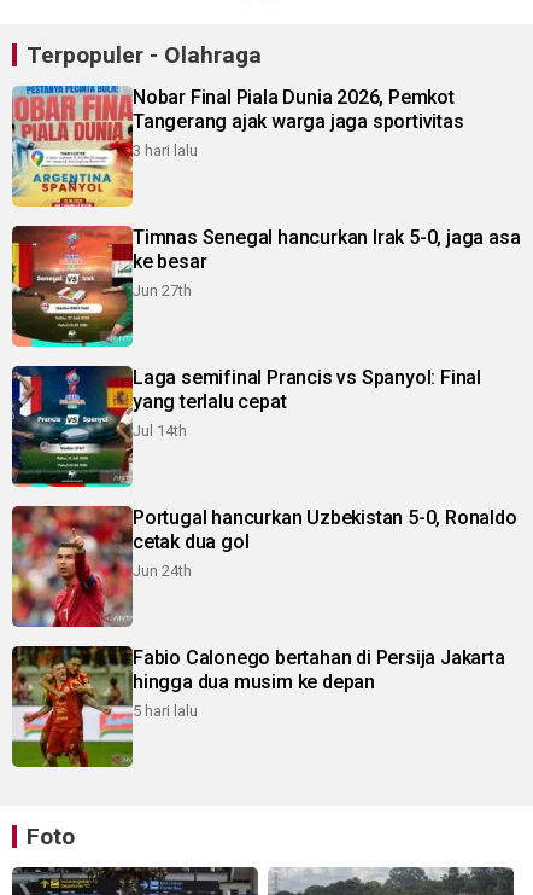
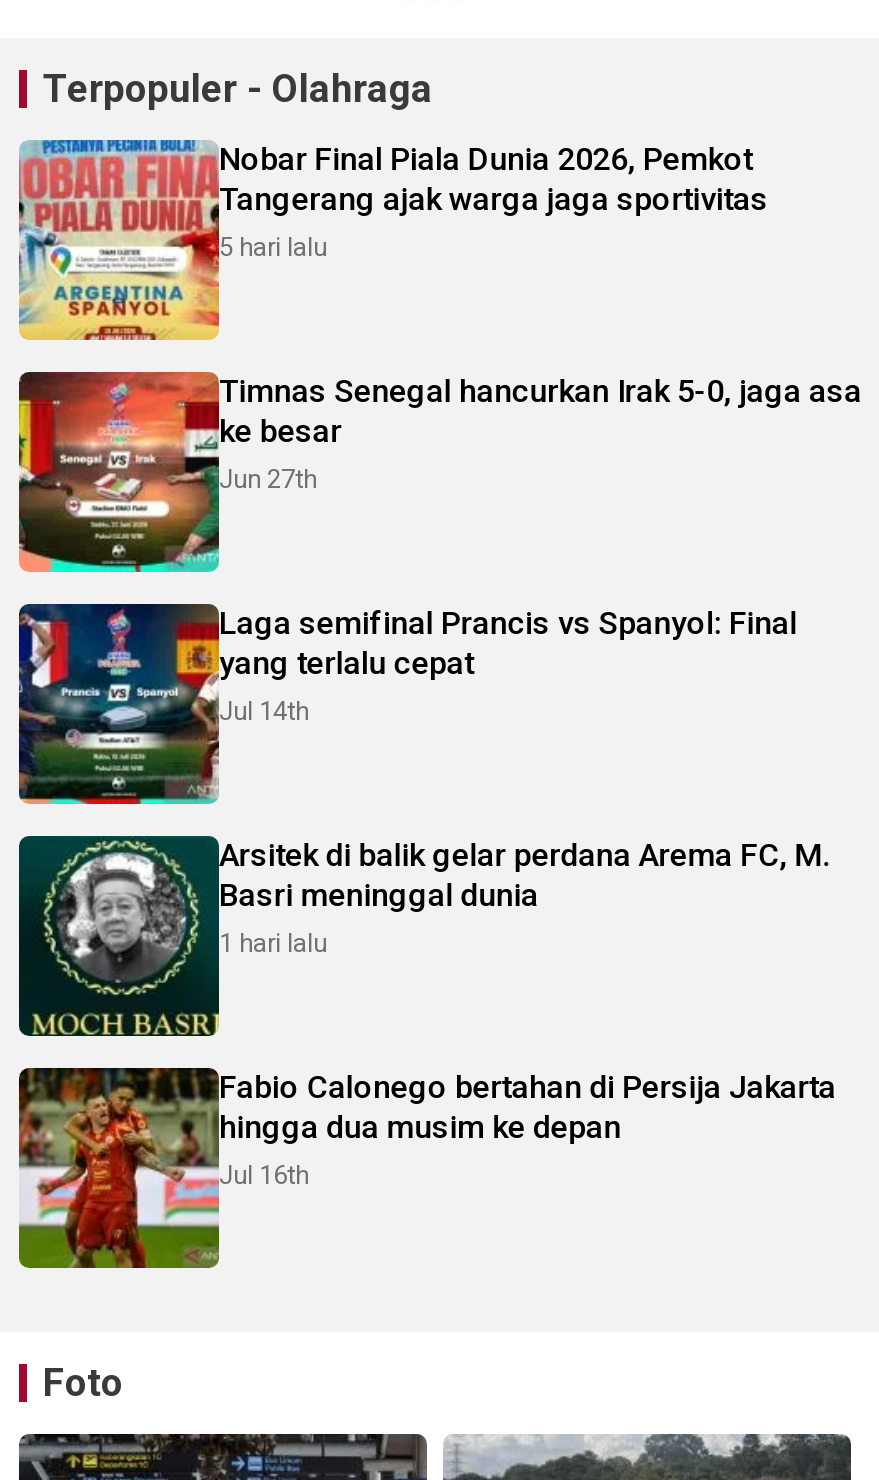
- 3 hari lalu
+ 5 hari lalu

- [image]
- Portugal hancurkan Uzbekistan 5-0, Ronaldo
- cetak dua gol
- Jun 24th
+ [image]
+ Arsitek di balik gelar perdana Arema FC, M.
+ Basri meninggal dunia
+ 1 hari lalu

- 5 hari lalu
+ Jul 16th
